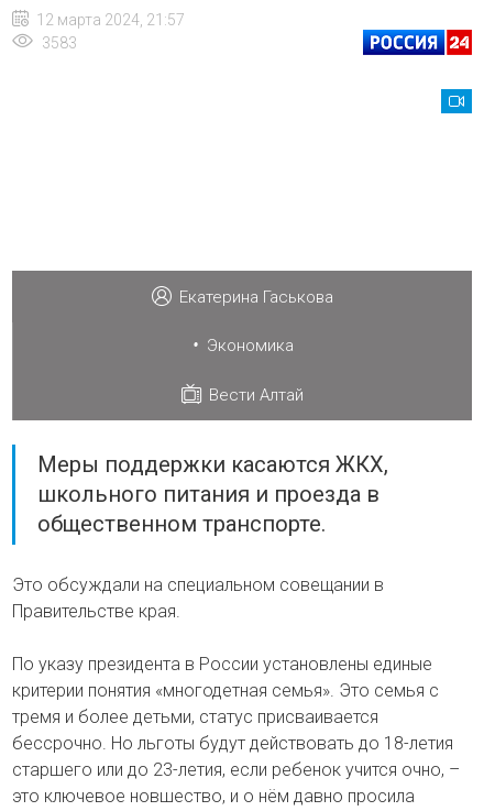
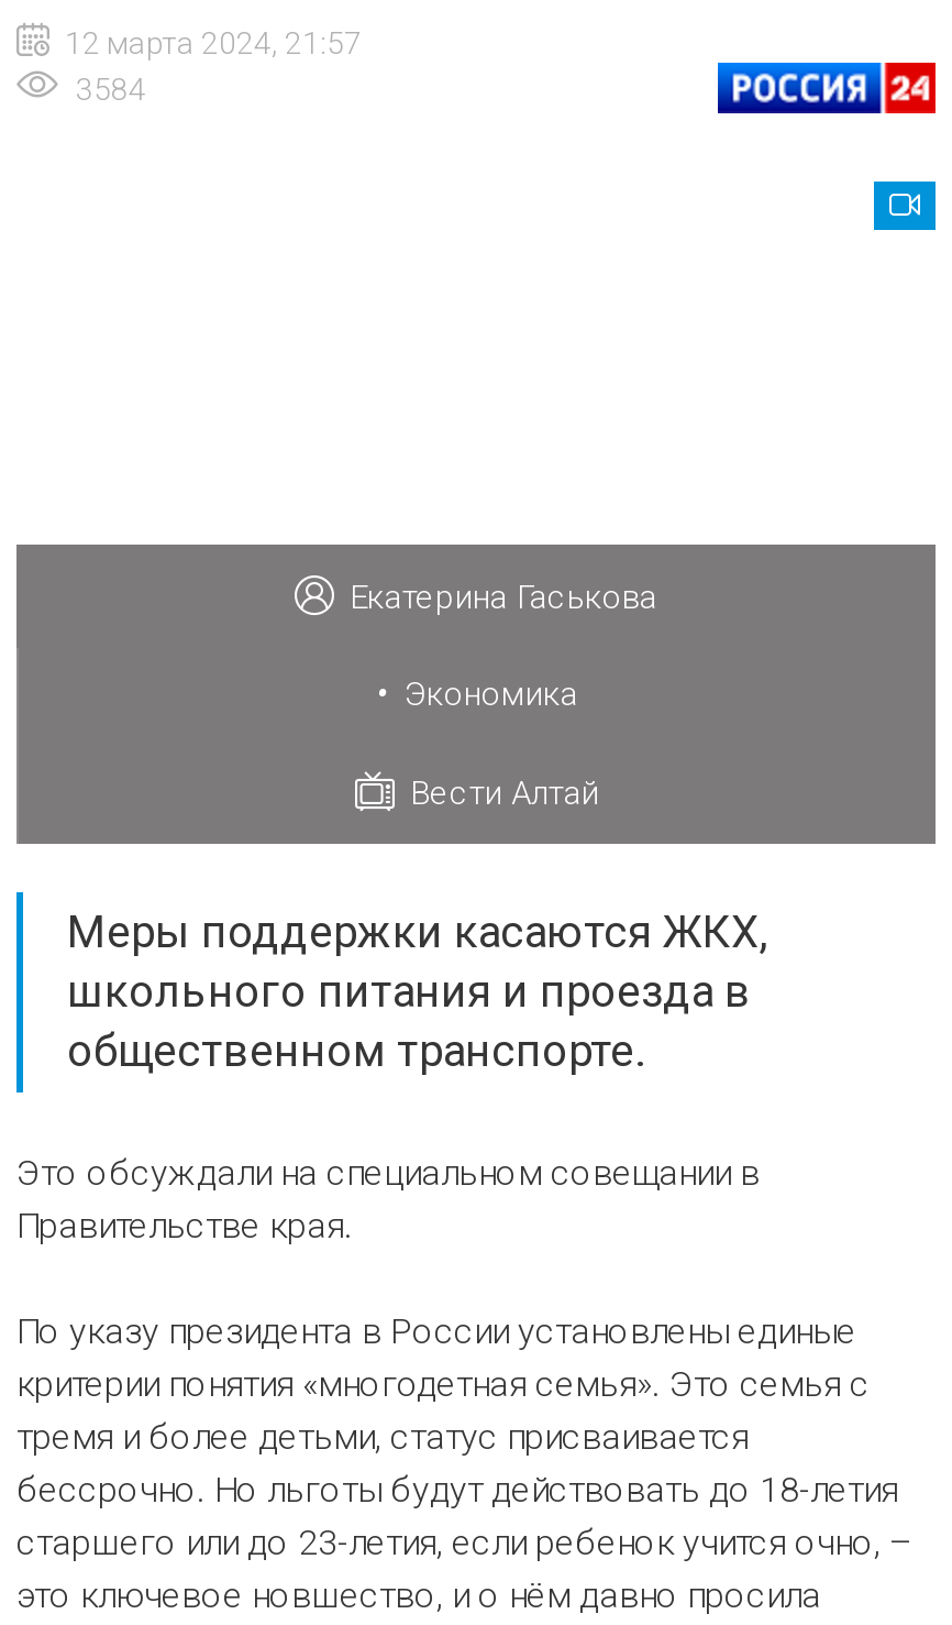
- 3583
+ 3584
